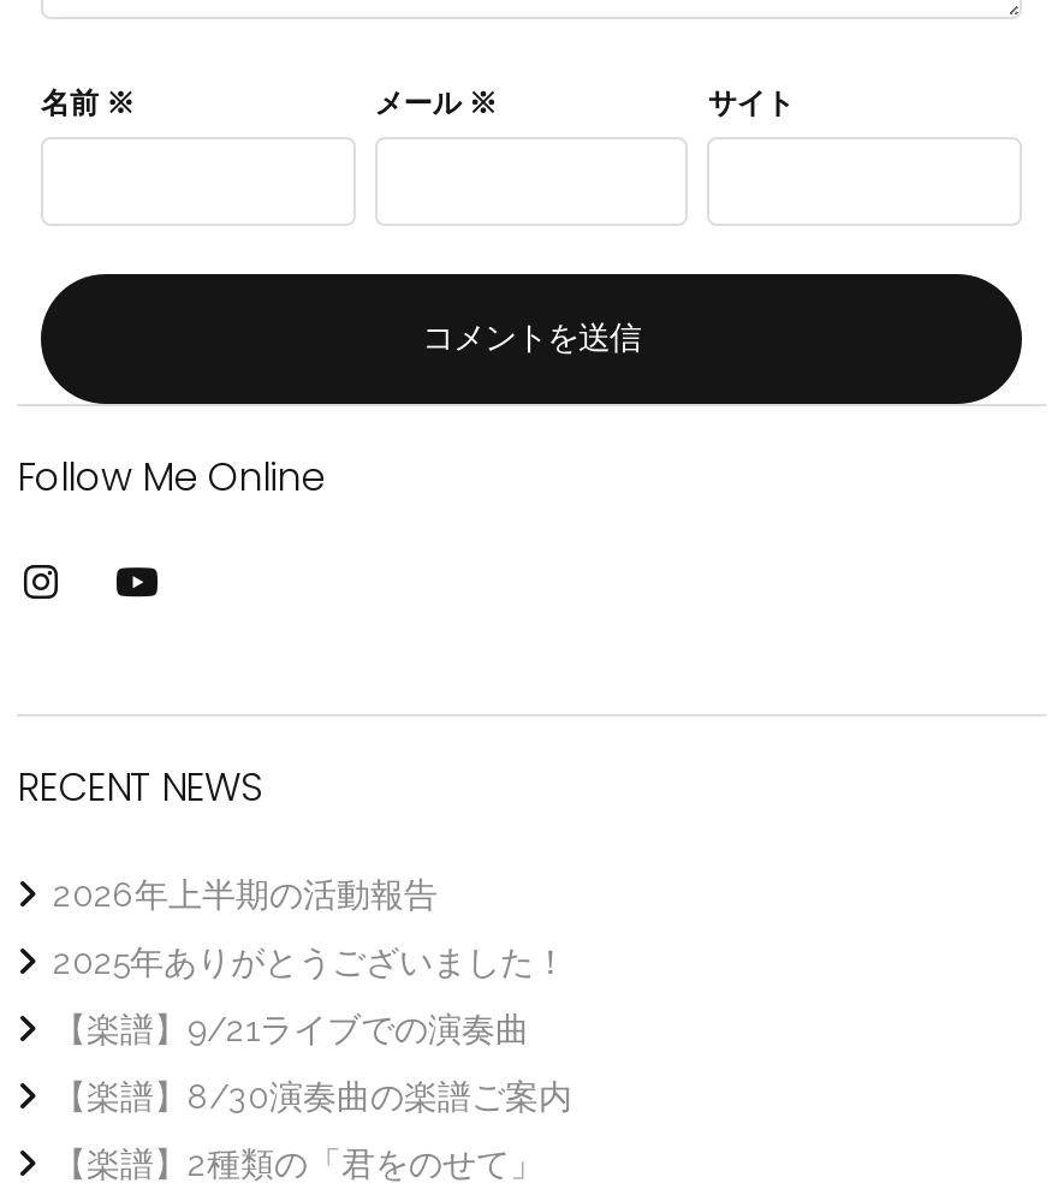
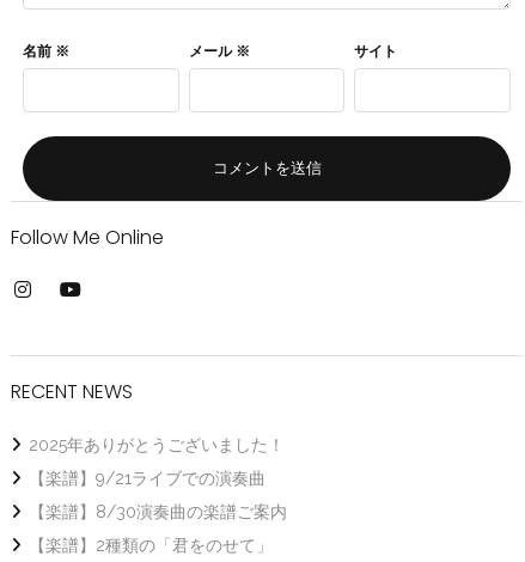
- 2026年上半期の活動報告
